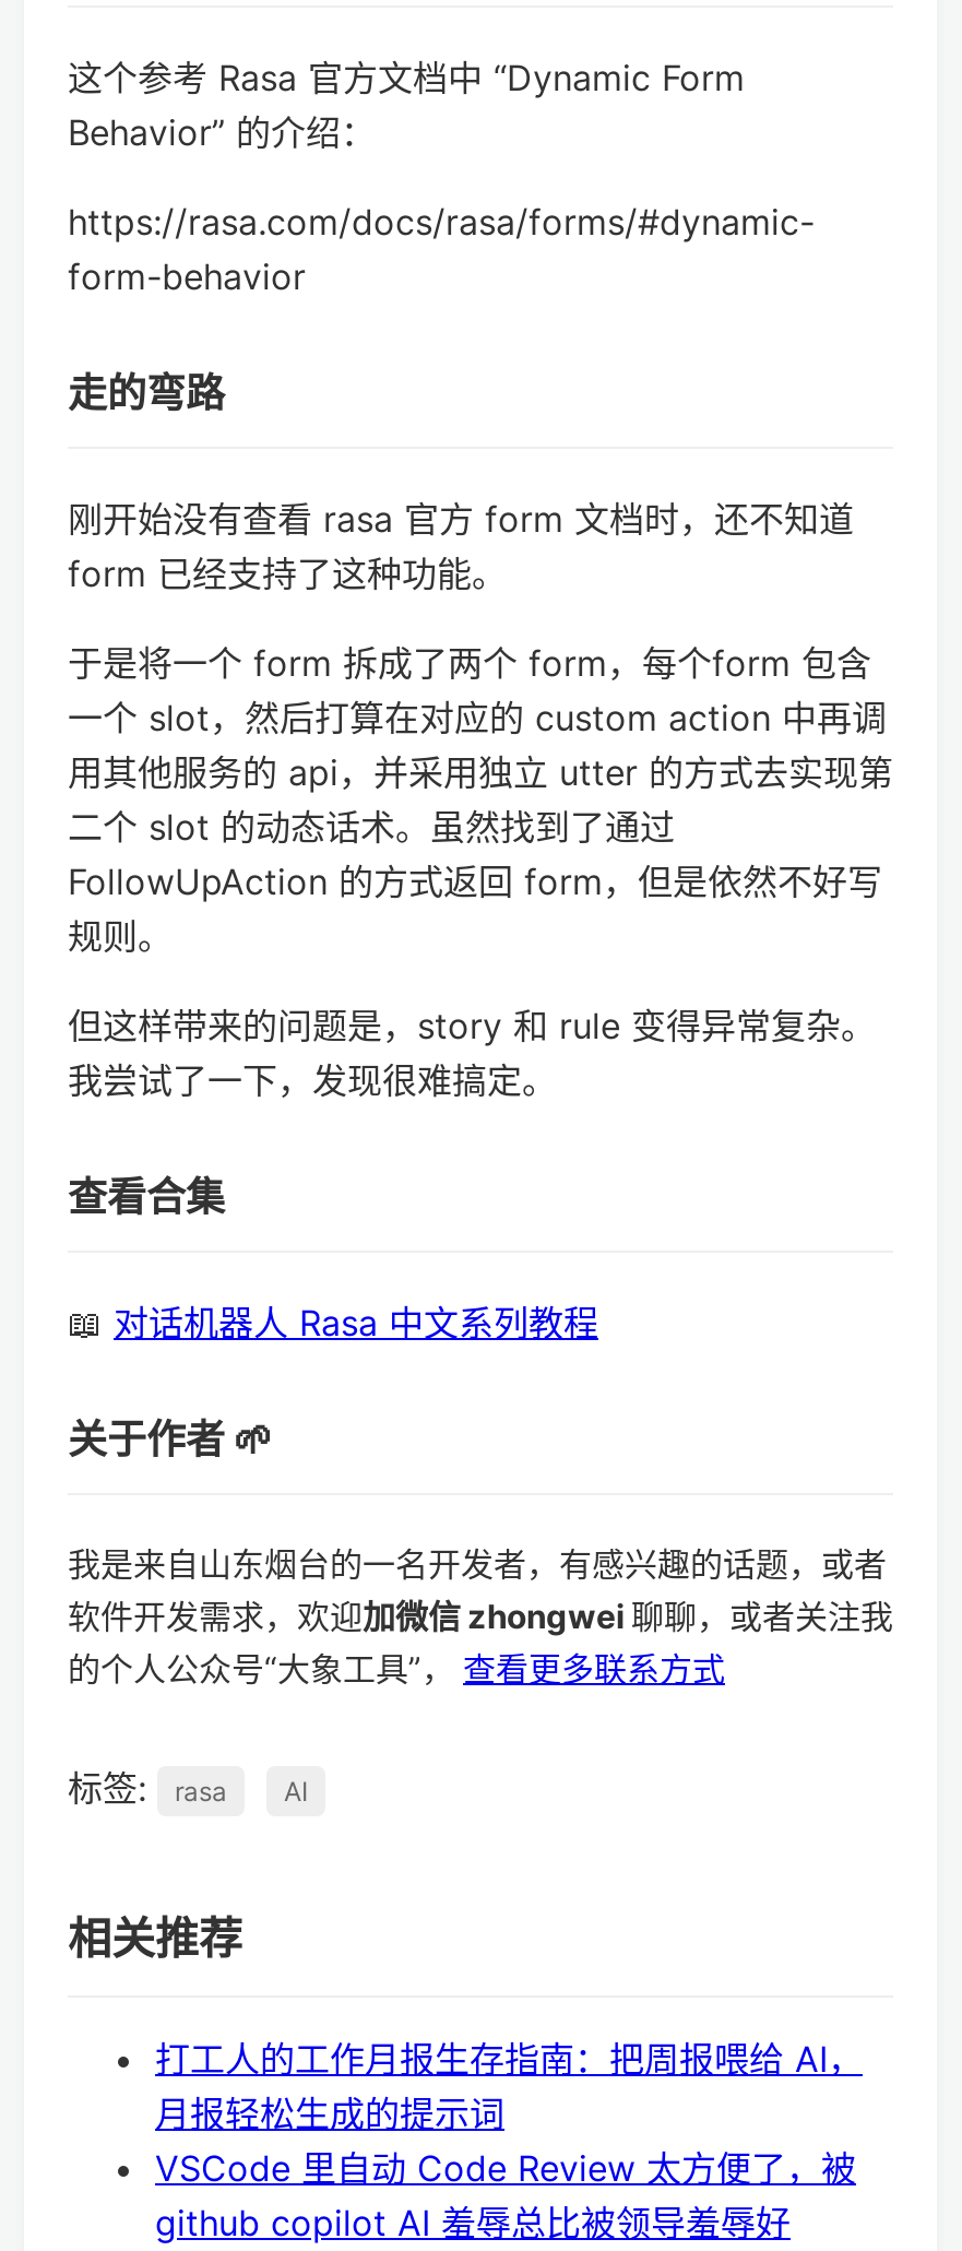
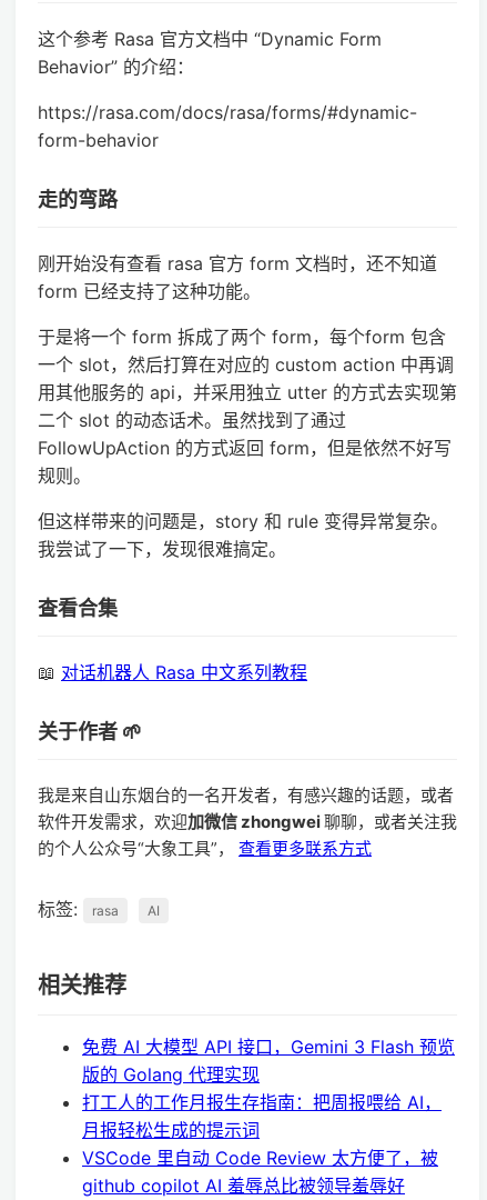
+ 免费 AI 大模型 API 接口，Gemini 3 Flash 预览
+ 版的 Golang 代理实现
